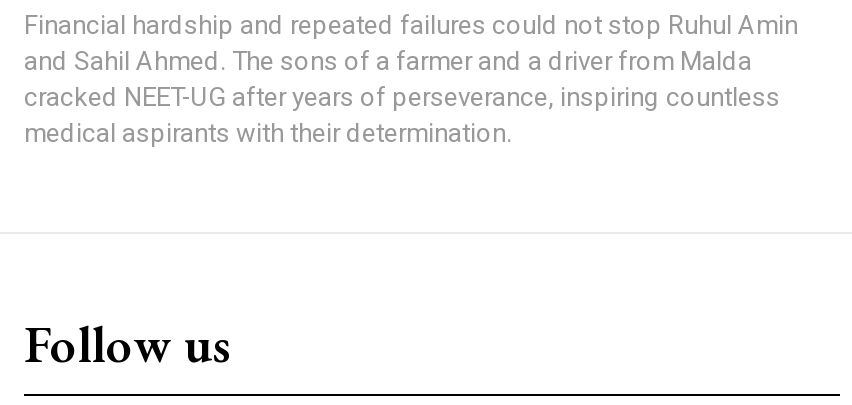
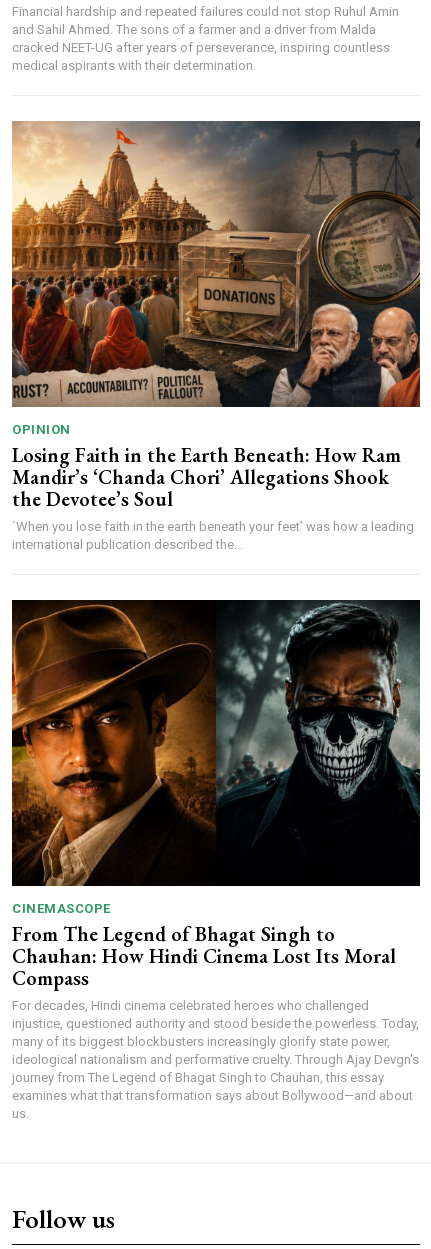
+ [image]
+ OPINION
+ Losing Faith in the Earth Beneath: How Ram
+ Mandir’s ‘Chanda Chori’ Allegations Shook
+ the Devotee’s Soul
+ `When you lose faith in the earth beneath your feet’ was how a leading
+ international publication described the...

+ [image]
+ CINEMASCOPE
+ From The Legend of Bhagat Singh to
+ Chauhan: How Hindi Cinema Lost Its Moral
+ Compass
+ For decades, Hindi cinema celebrated heroes who challenged
+ injustice, questioned authority and stood beside the powerless. Today,
+ many of its biggest blockbusters increasingly glorify state power,
+ ideological nationalism and performative cruelty. Through Ajay Devgn's
+ journey from The Legend of Bhagat Singh to Chauhan, this essay
+ examines what that transformation says about Bollywood—and about
+ us.
